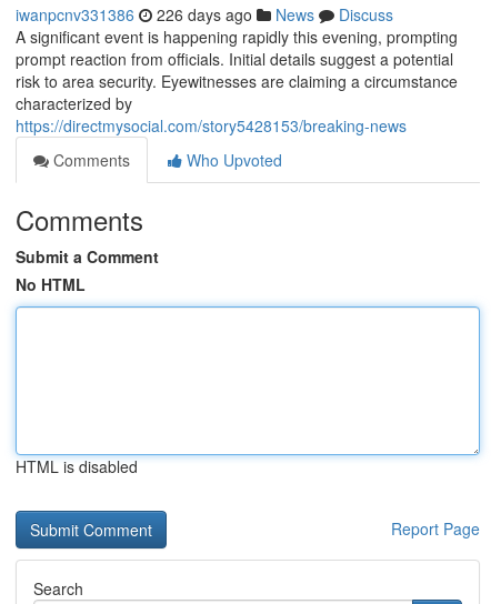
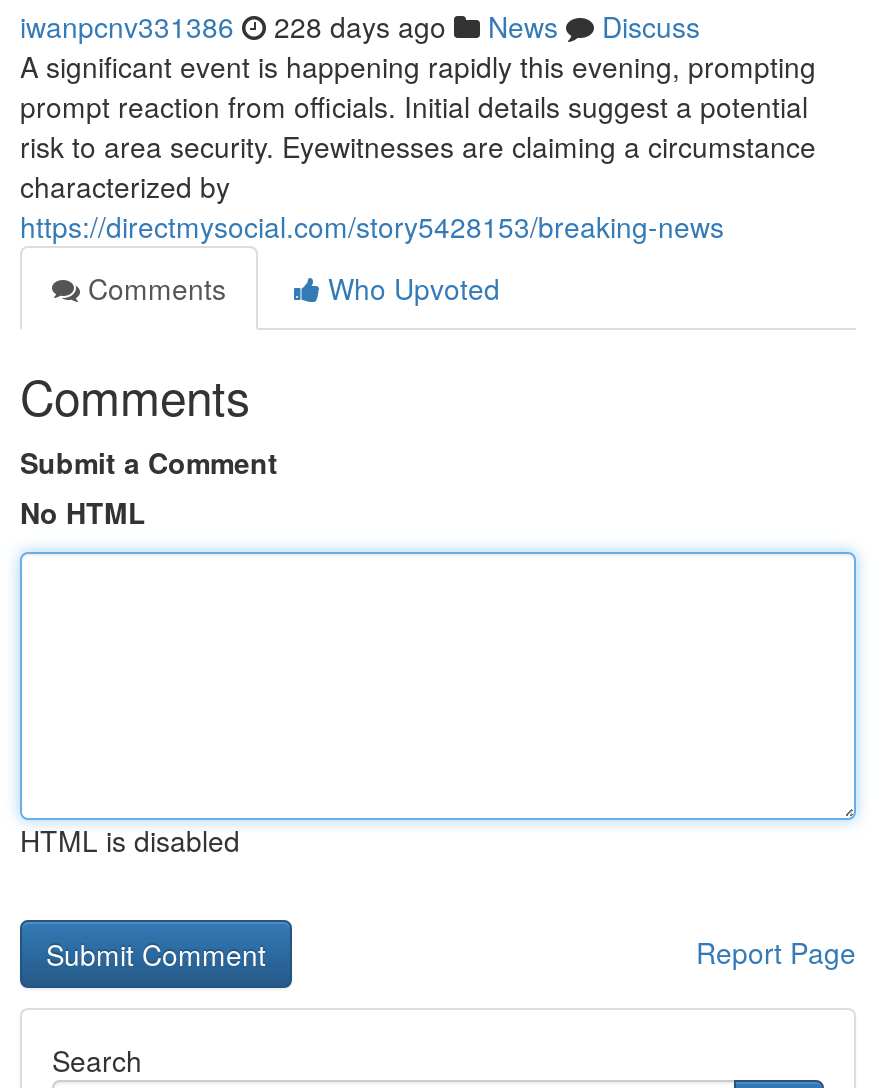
- iwanpcnv331386 226 days ago News Discuss
+ iwanpcnv331386 228 days ago News Discuss
